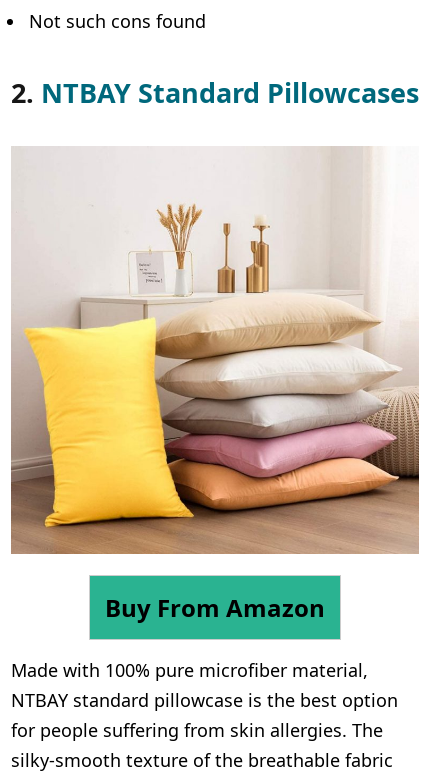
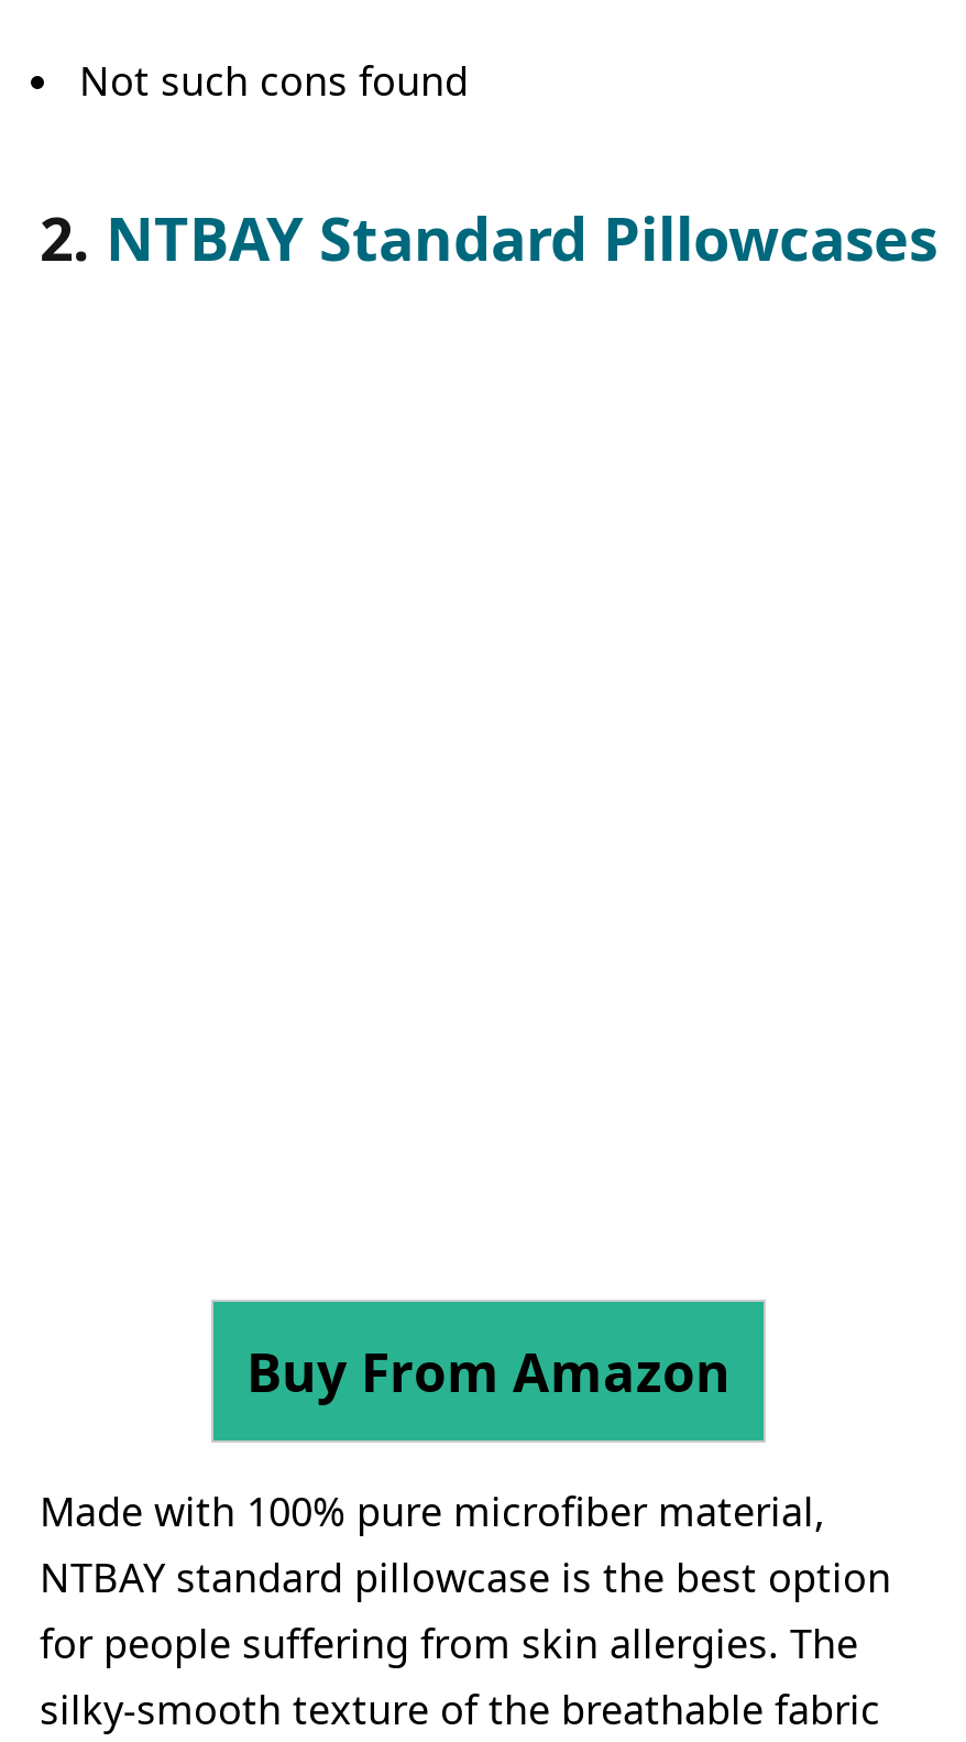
- [image]
